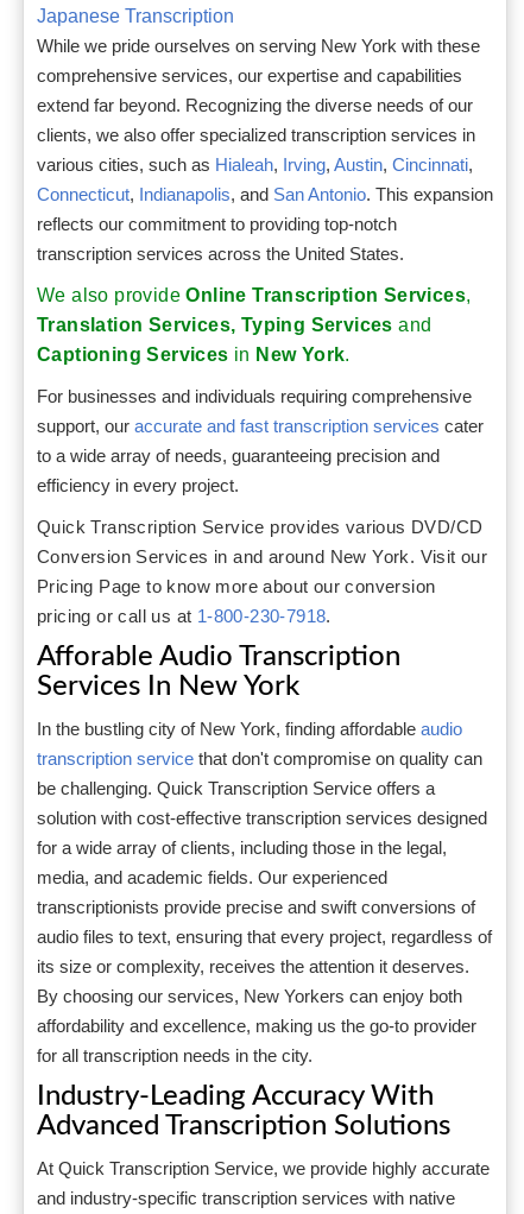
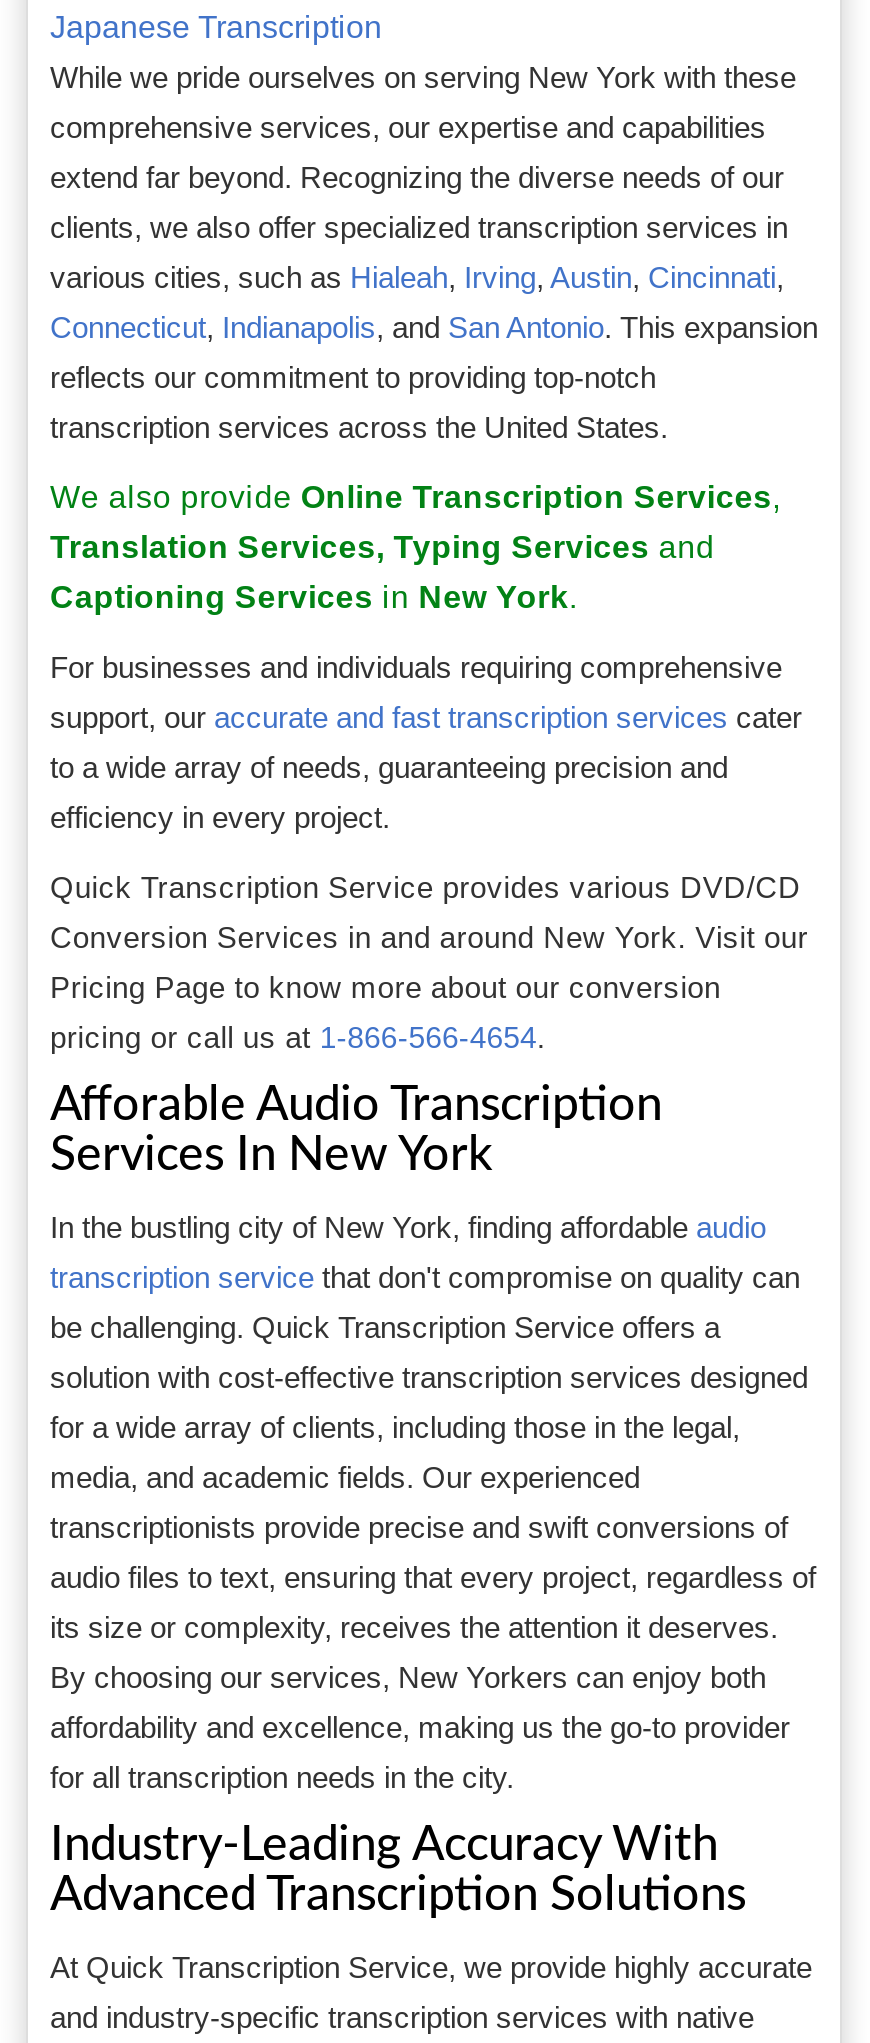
- pricing or call us at 1-800-230-7918.
+ pricing or call us at 1-866-566-4654.
